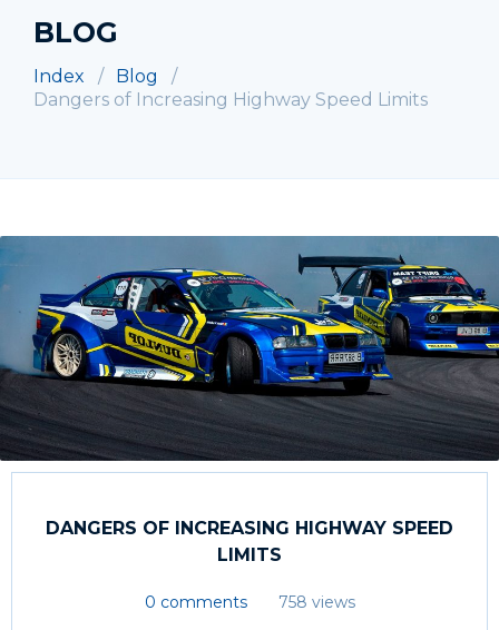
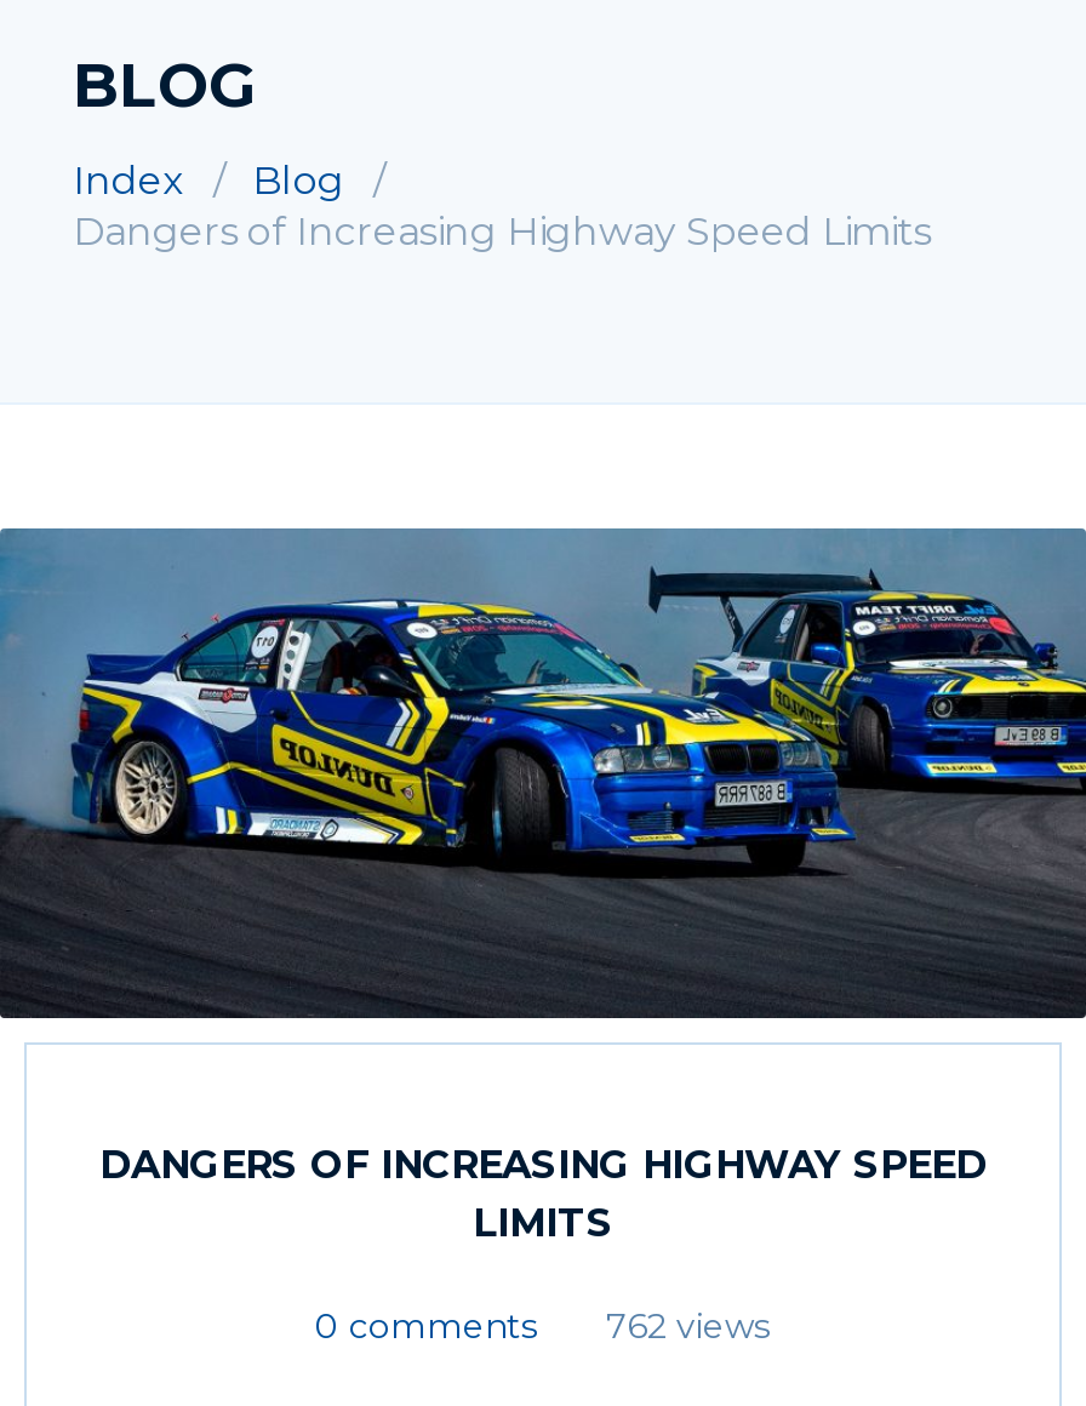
- 758 views
+ 762 views
